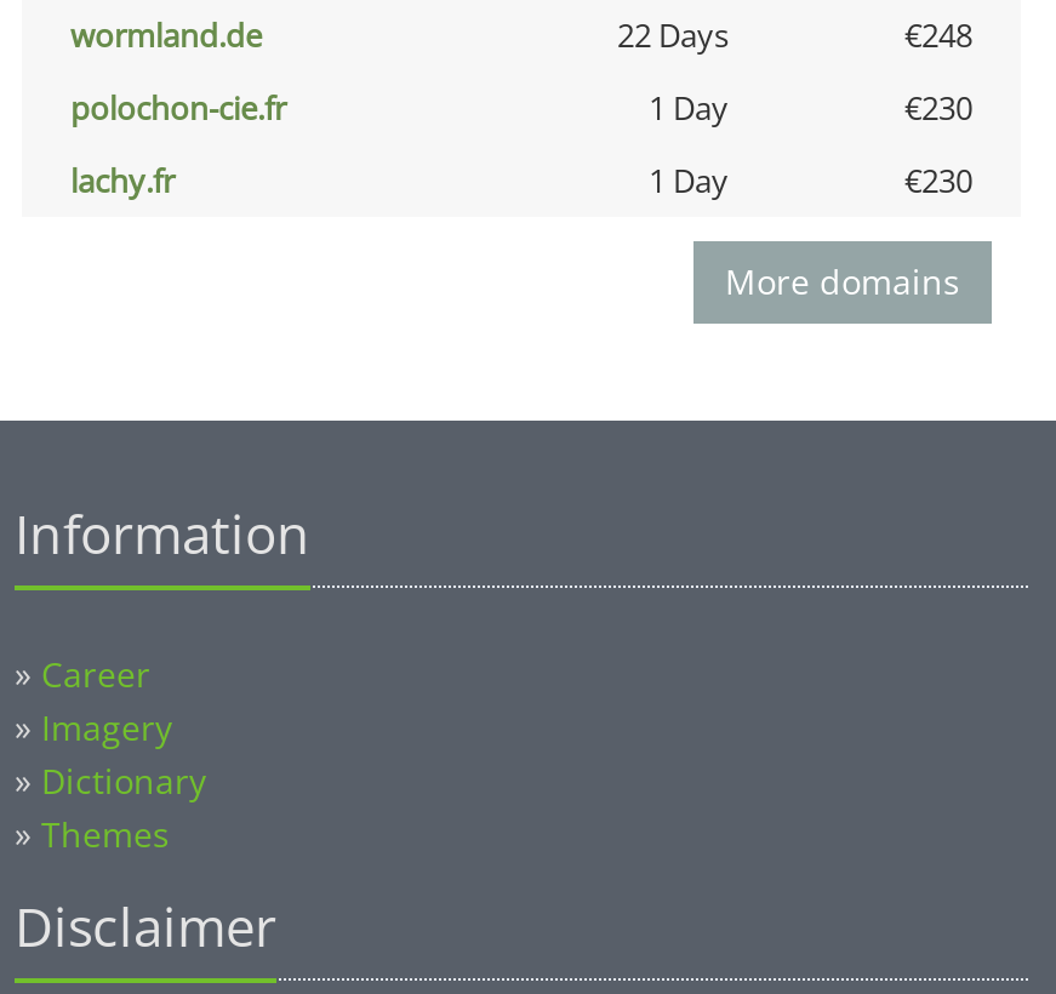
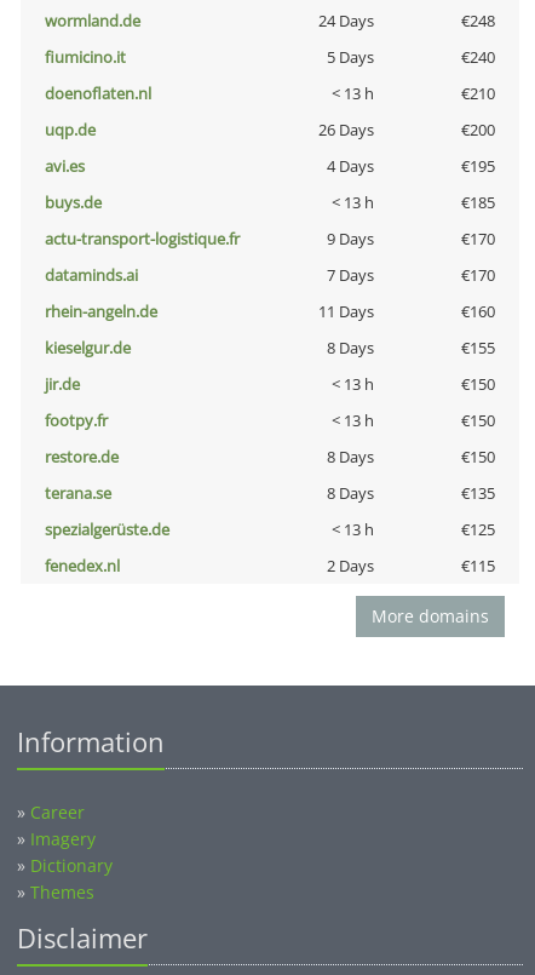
- 22 Days
+ 24 Days

- polochon-cie.fr
- 1 Day
- €230
- lachy.fr
- 1 Day
- €230
+ fiumicino.it
+ 5 Days
+ €240
+ doenoflaten.nl
+ < 13 h
+ €210
+ uqp.de
+ 26 Days
+ €200
+ avi.es
+ 4 Days
+ €195
+ buys.de
+ < 13 h
+ €185
+ actu-transport-logistique.fr
+ 9 Days
+ €170
+ dataminds.ai
+ 7 Days
+ €170
+ rhein-angeln.de
+ 11 Days
+ €160
+ kieselgur.de
+ 8 Days
+ €155
+ jir.de
+ < 13 h
+ €150
+ footpy.fr
+ < 13 h
+ €150
+ restore.de
+ 8 Days
+ €150
+ terana.se
+ 8 Days
+ €135
+ spezialgerüste.de
+ < 13 h
+ €125
+ fenedex.nl
+ 2 Days
+ €115
